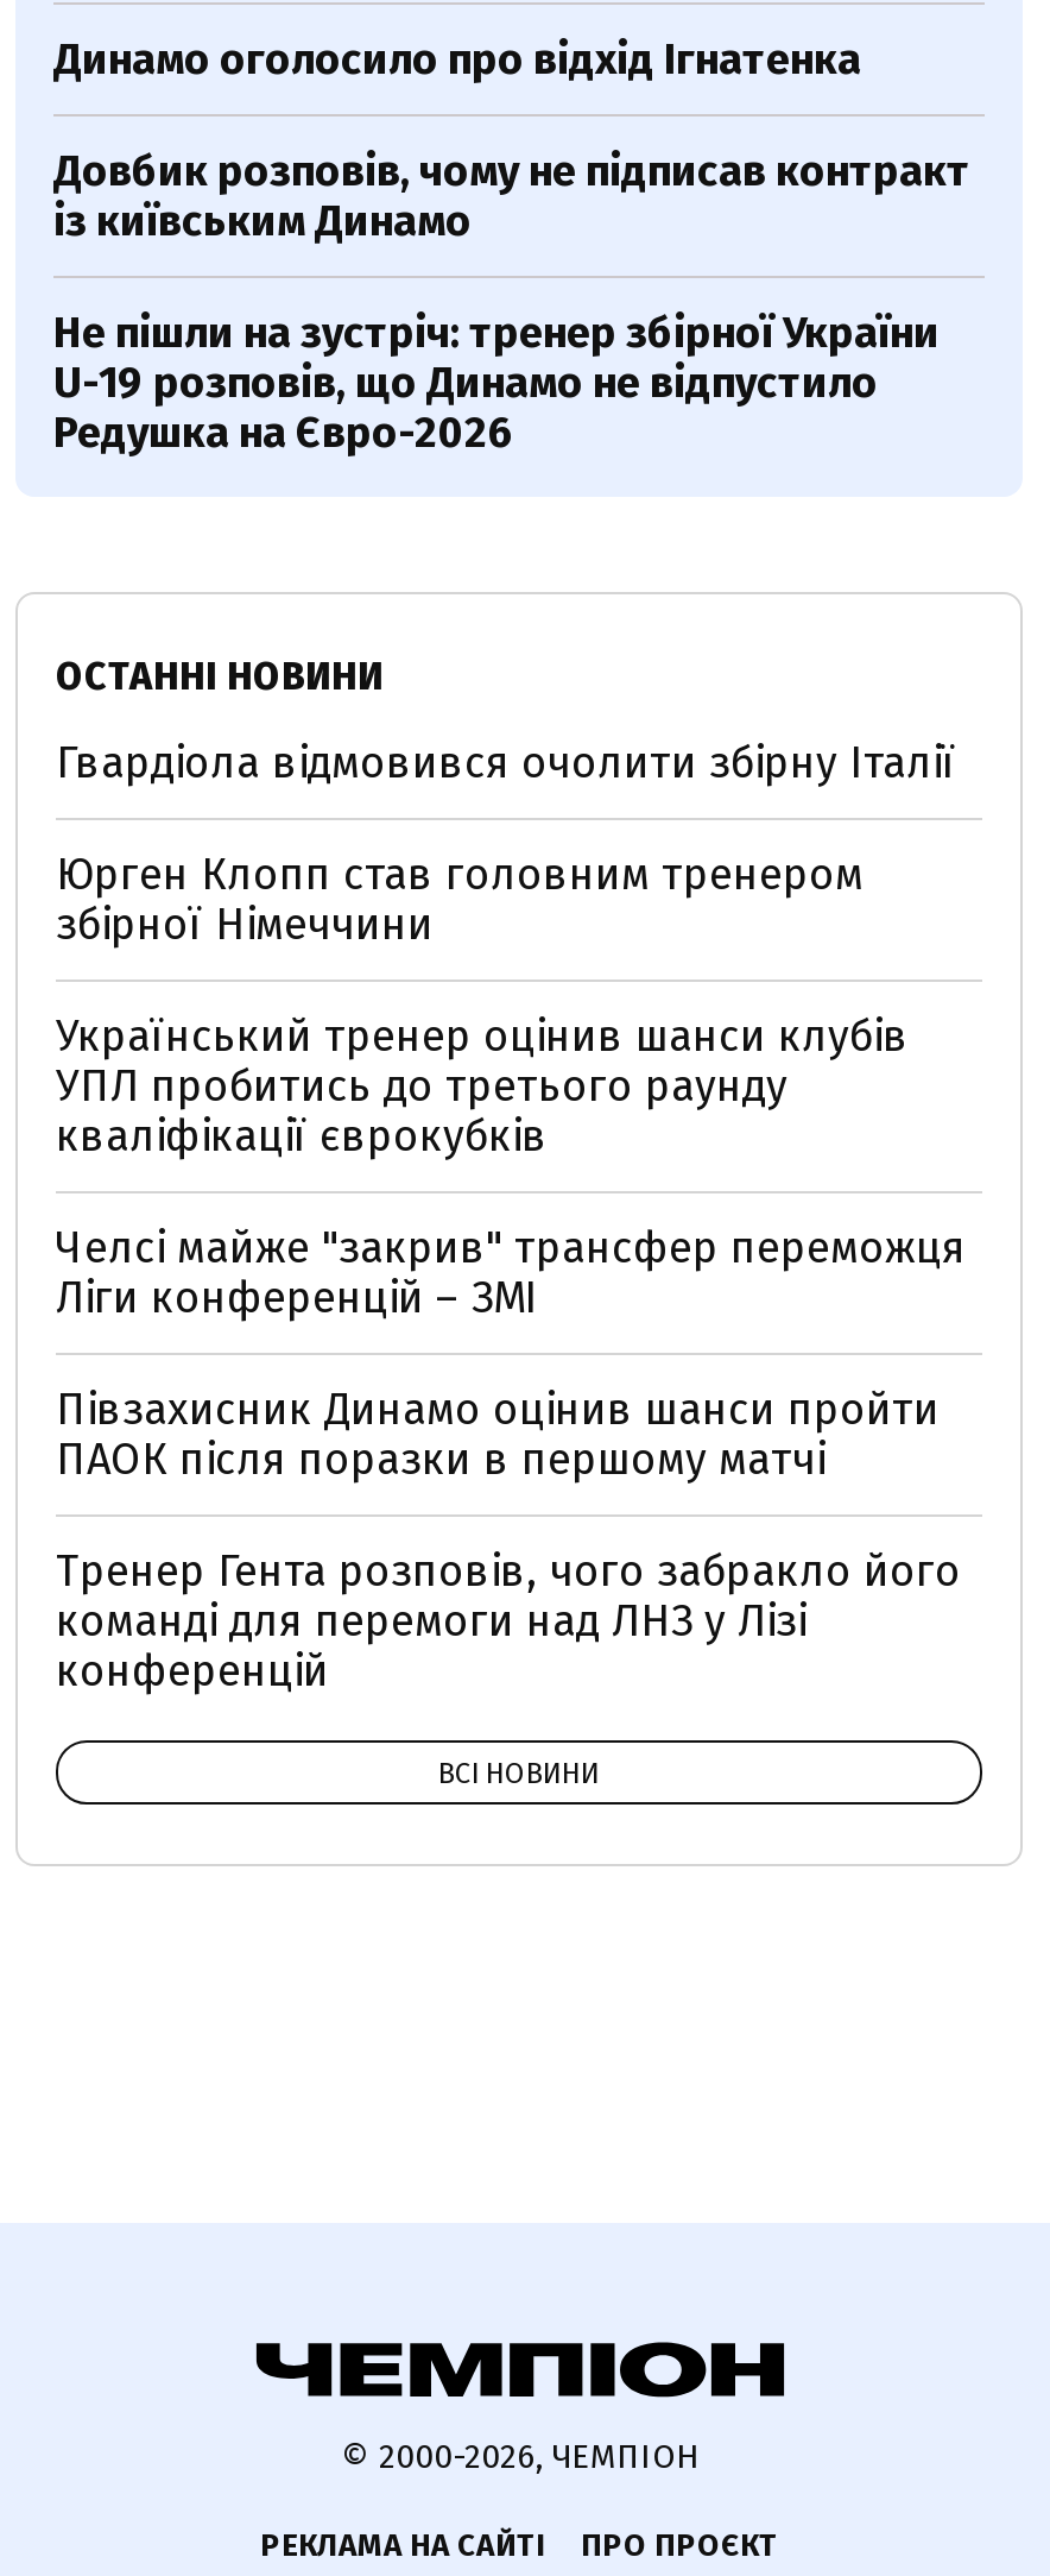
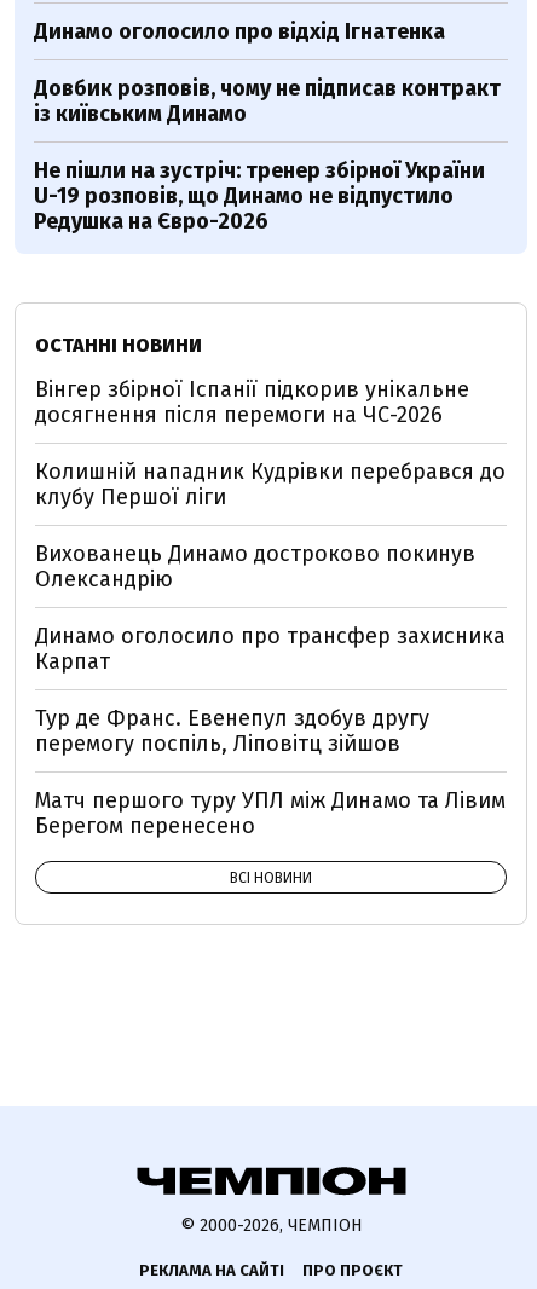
- Гвардіола відмовився очолити збірну Італії
+ Вінгер збірної Іспанії підкорив унікальне
+ досягнення після перемоги на ЧС-2026

- Юрген Клопп став головним тренером
- збірної Німеччини
+ Колишній нападник Кудрівки перебрався до
+ клубу Першої ліги

- Український тренер оцінив шанси клубів
- УПЛ пробитись до третього раунду
- кваліфікації єврокубків
+ Вихованець Динамо достроково покинув
+ Олександрію

- Челсі майже "закрив" трансфер переможця
- Ліги конференцій – ЗМІ
+ Динамо оголосило про трансфер захисника
+ Карпат

- Півзахисник Динамо оцінив шанси пройти
- ПАОК після поразки в першому матчі
+ Тур де Франс. Евенепул здобув другу
+ перемогу поспіль, Ліповітц зійшов

- Тренер Гента розповів, чого забракло його
- команді для перемоги над ЛНЗ у Лізі
- конференцій
+ Матч першого туру УПЛ між Динамо та Лівим
+ Берегом перенесено
